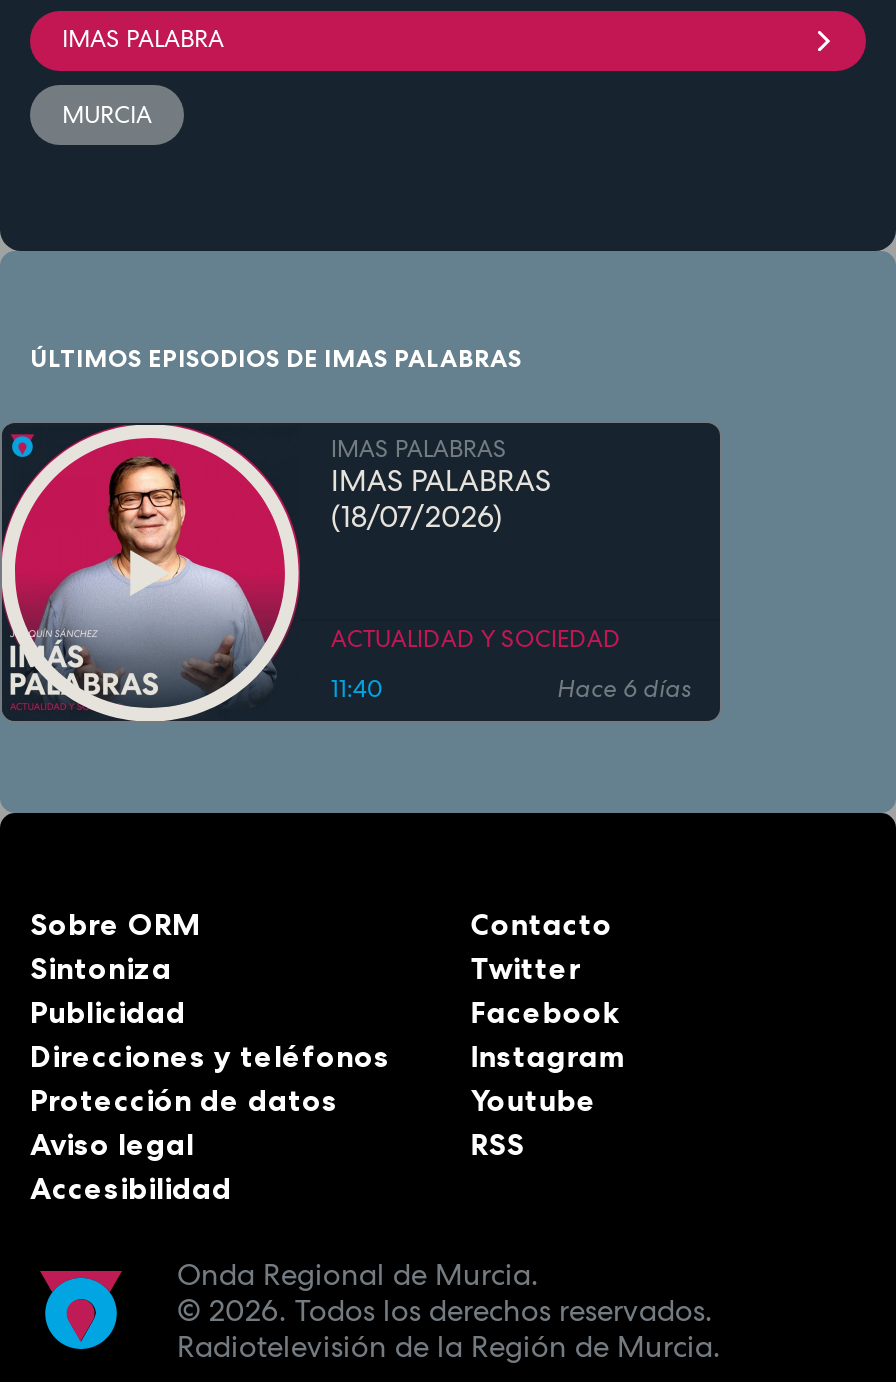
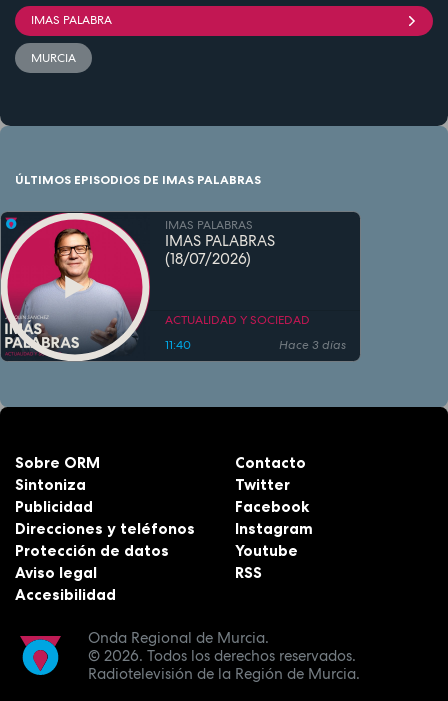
- Hace 6 días
+ Hace 3 días
